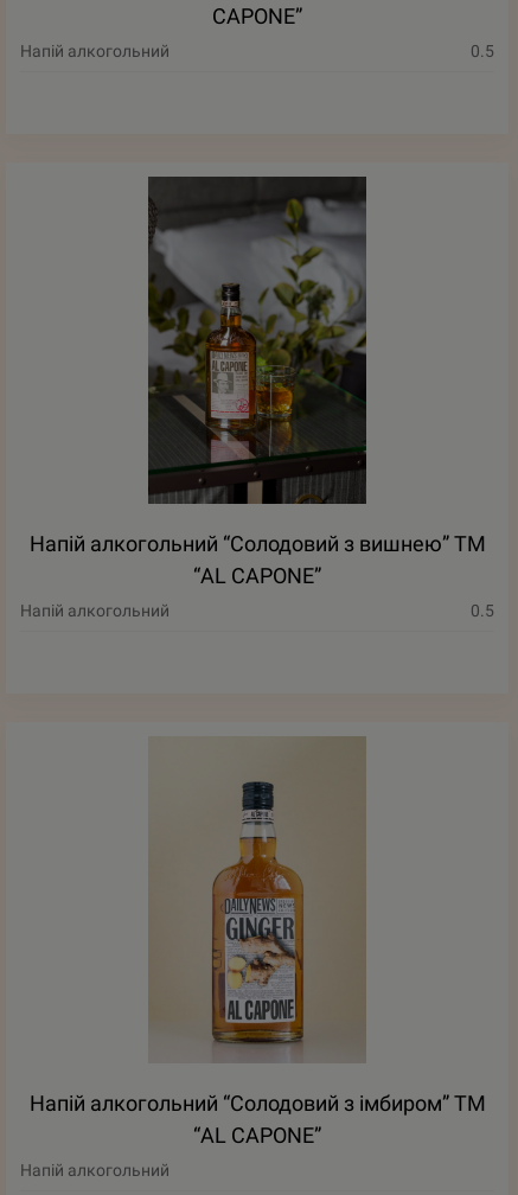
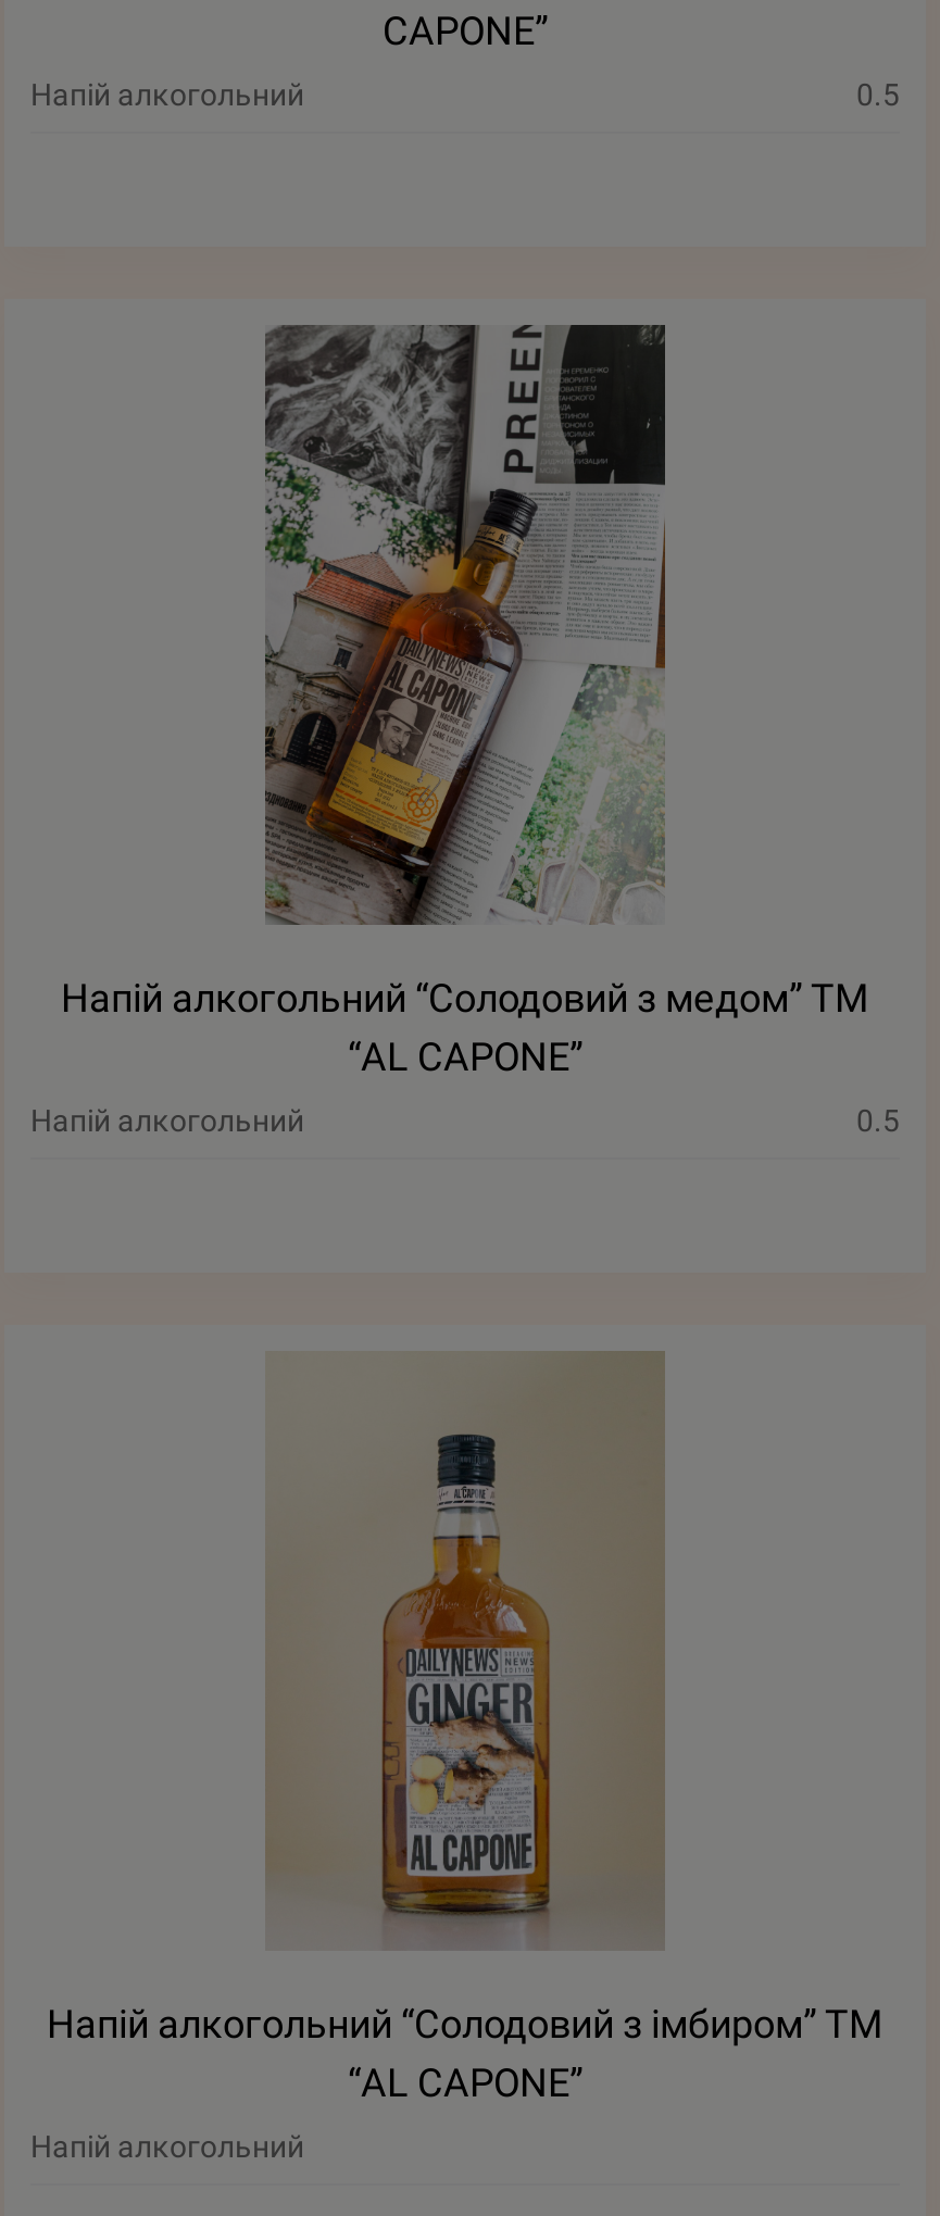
- [image]
- Напій алкогольний “Солодовий з вишнею” ТМ
+ [image]
+ Напій алкогольний “Солодовий з медом” ТМ
